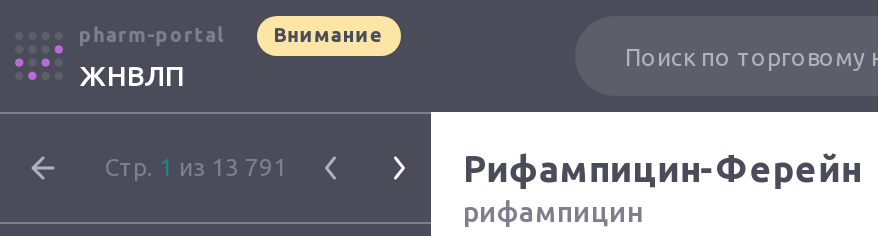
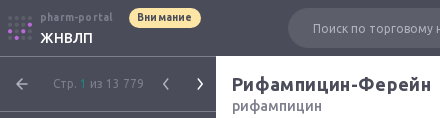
- Стр. 1 из 13 791
+ Стр. 1 из 13 779
